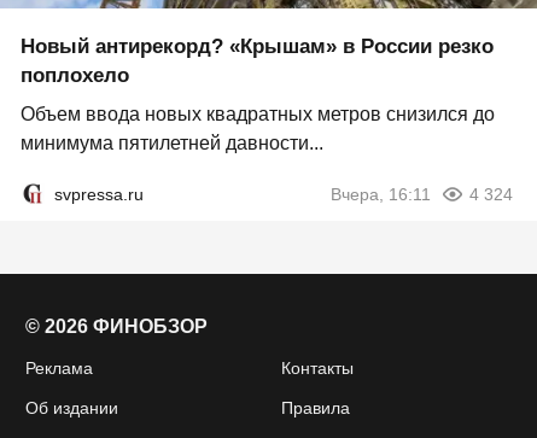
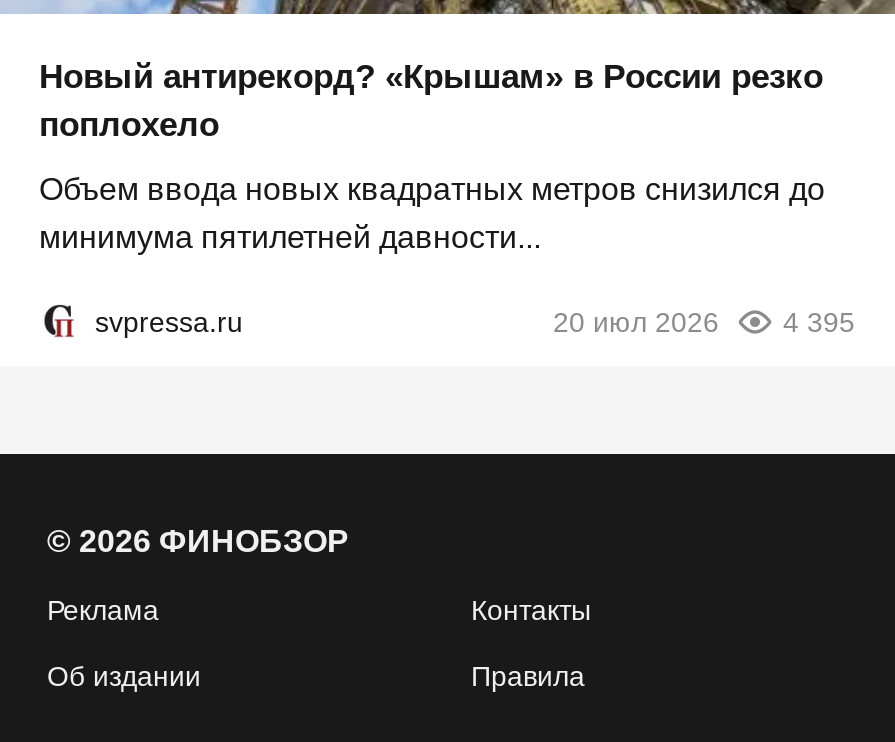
- Вчера, 16:11
- 4 324
+ 20 июл 2026
+ 4 395
